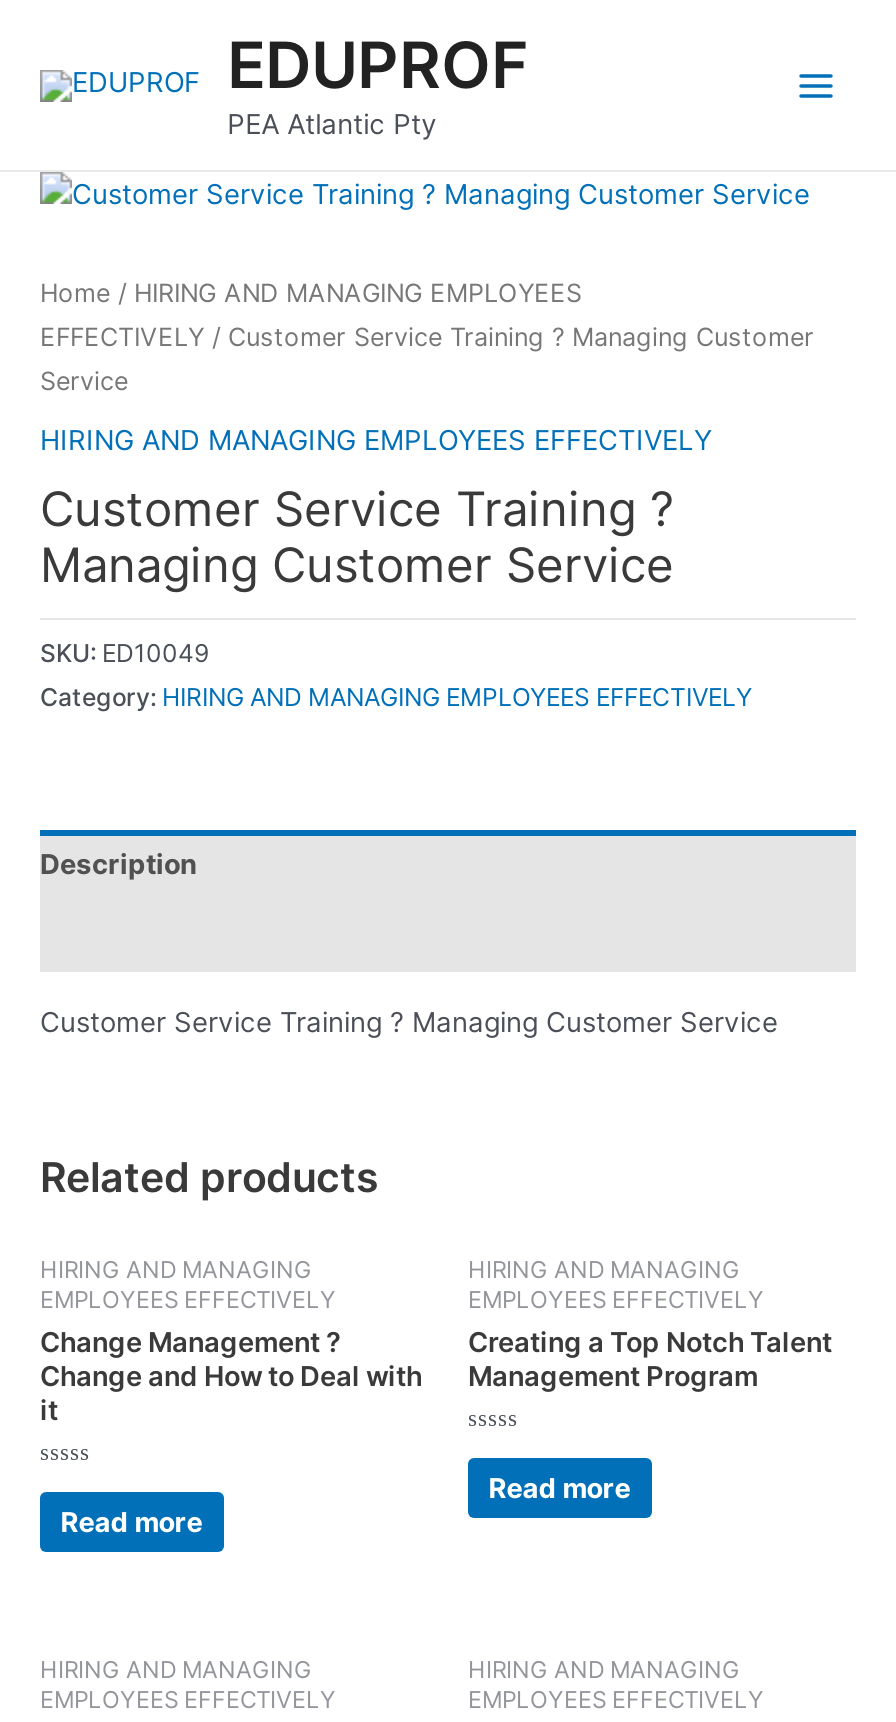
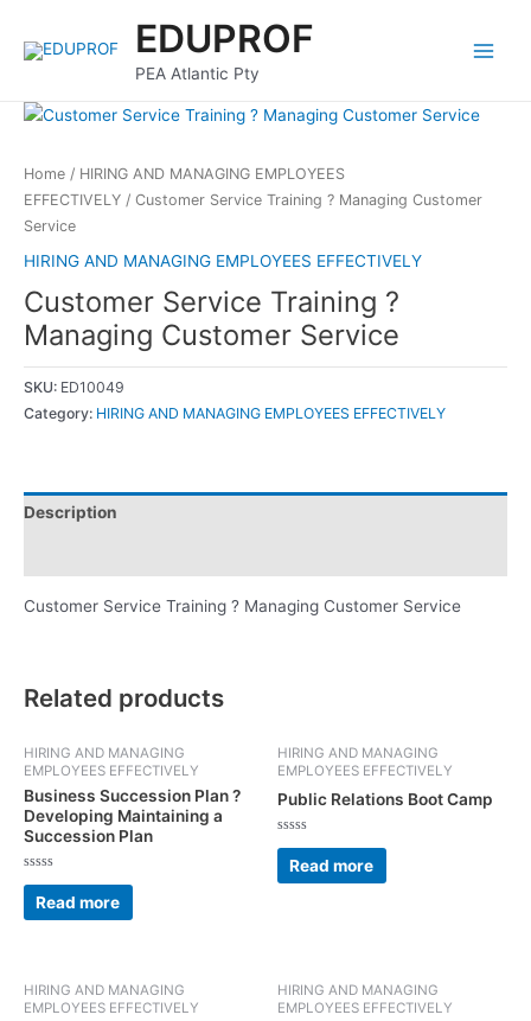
- Change Management ?
- Change and How to Deal with
- it
+ Business Succession Plan ?
+ Developing Maintaining a
+ Succession Plan

- Creating a Top Notch Talent
- Management Program
+ Public Relations Boot Camp
